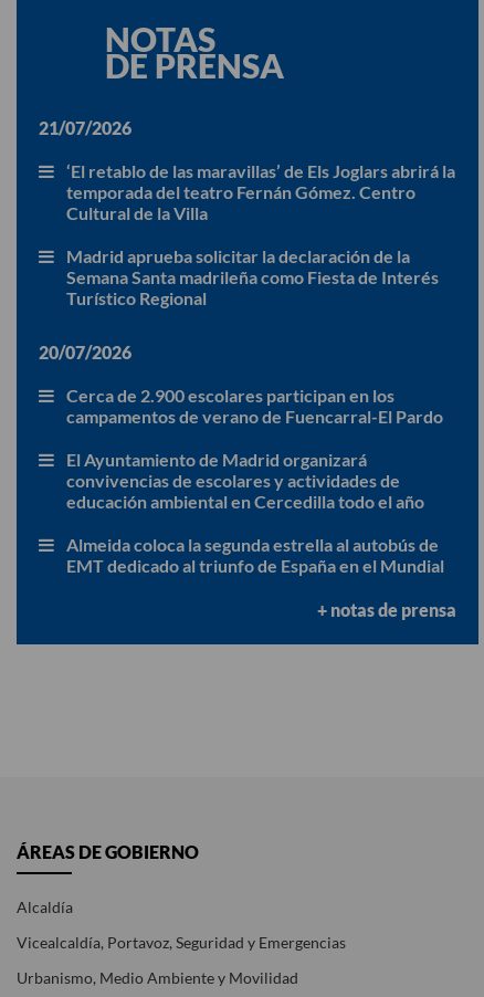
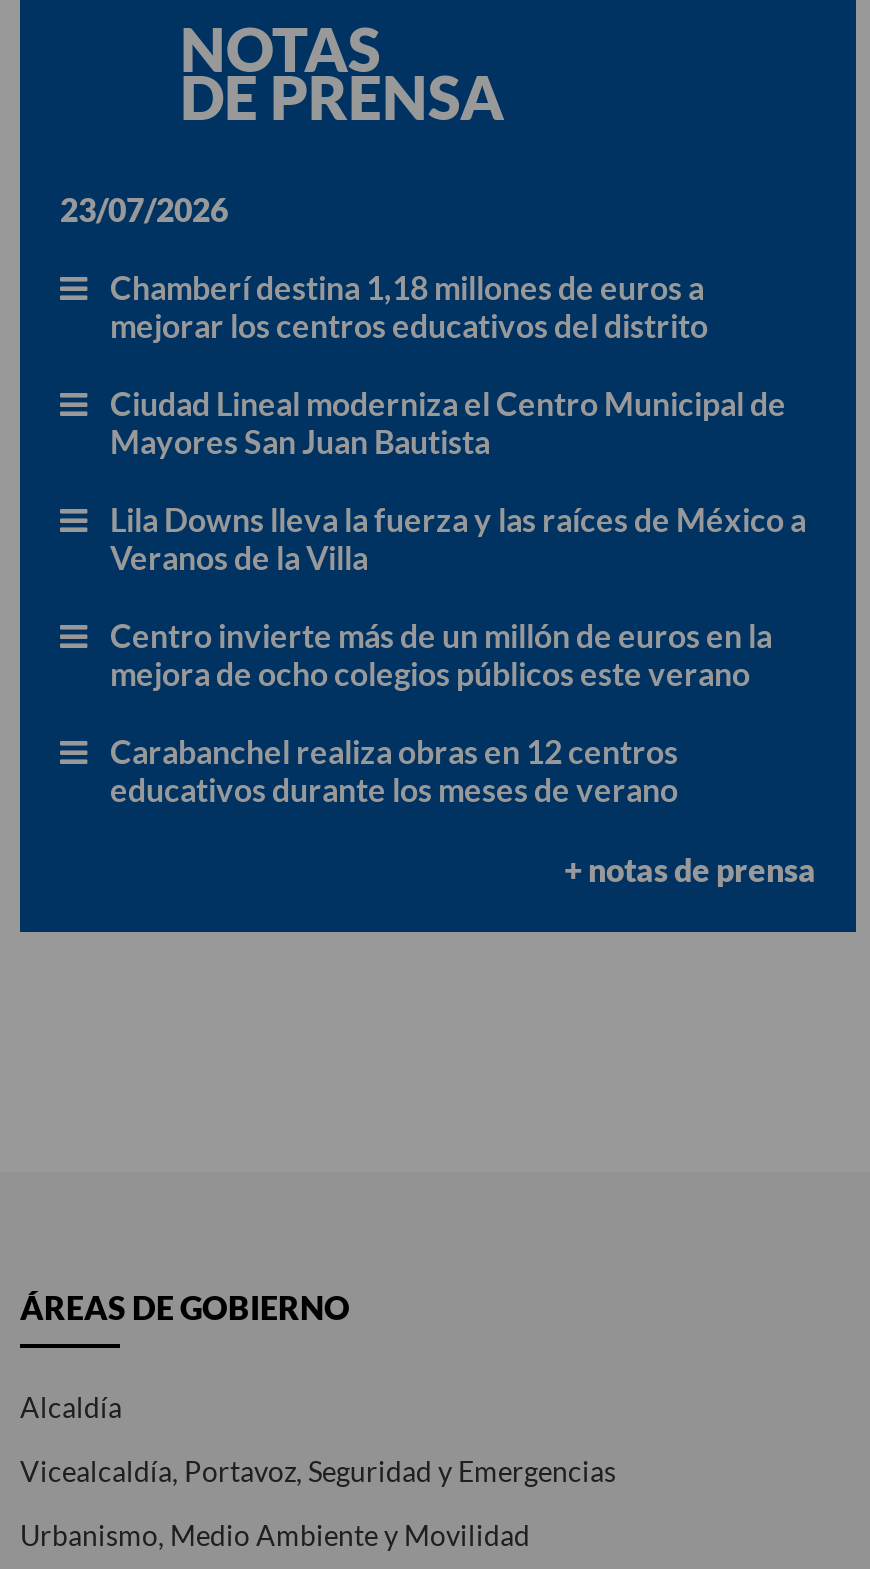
- 21/07/2026
- ‘El retablo de las maravillas’ de Els Joglars abrirá la
- temporada del teatro Fernán Gómez. Centro
- Cultural de la Villa
- Madrid aprueba solicitar la declaración de la
- Semana Santa madrileña como Fiesta de Interés
- Turístico Regional
- 20/07/2026
- Cerca de 2.900 escolares participan en los
- campamentos de verano de Fuencarral-El Pardo
- El Ayuntamiento de Madrid organizará
- convivencias de escolares y actividades de
- educación ambiental en Cercedilla todo el año
- Almeida coloca la segunda estrella al autobús de
- EMT dedicado al triunfo de España en el Mundial
+ 23/07/2026
+ Chamberí destina 1,18 millones de euros a
+ mejorar los centros educativos del distrito
+ Ciudad Lineal moderniza el Centro Municipal de
+ Mayores San Juan Bautista
+ Lila Downs lleva la fuerza y las raíces de México a
+ Veranos de la Villa
+ Centro invierte más de un millón de euros en la
+ mejora de ocho colegios públicos este verano
+ Carabanchel realiza obras en 12 centros
+ educativos durante los meses de verano
